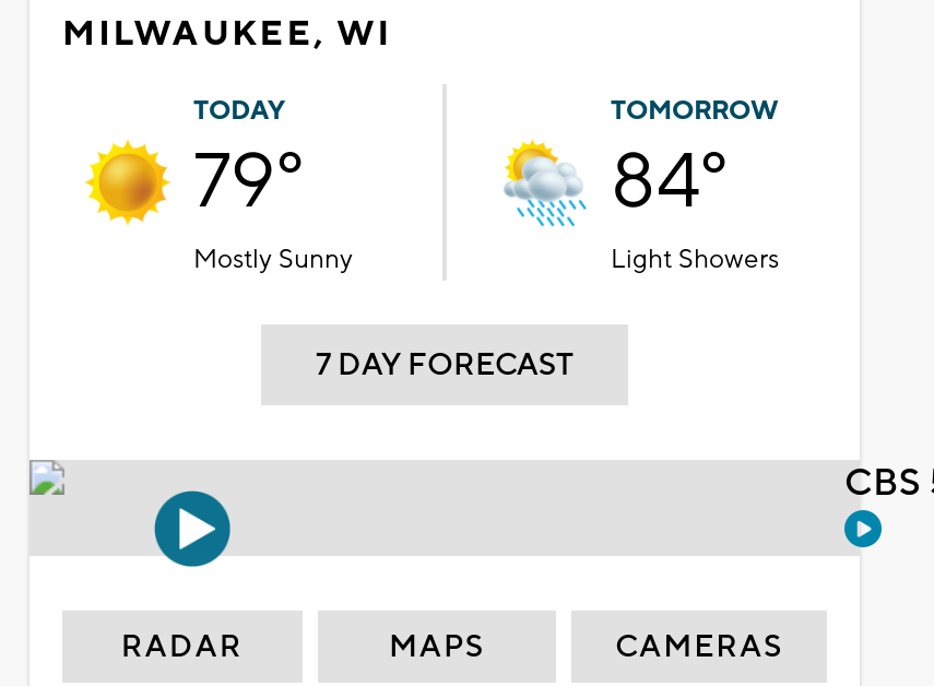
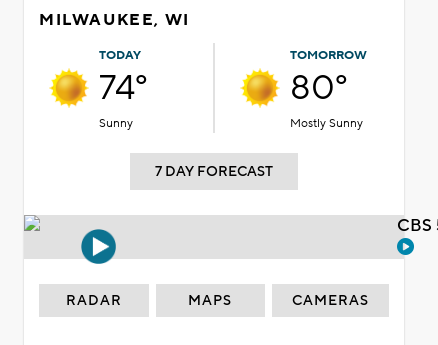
- 79°
- Mostly Sunny
+ 74°
+ Sunny

- [image]
- 84°
- Light Showers
+ [image]
+ 80°
+ Mostly Sunny
